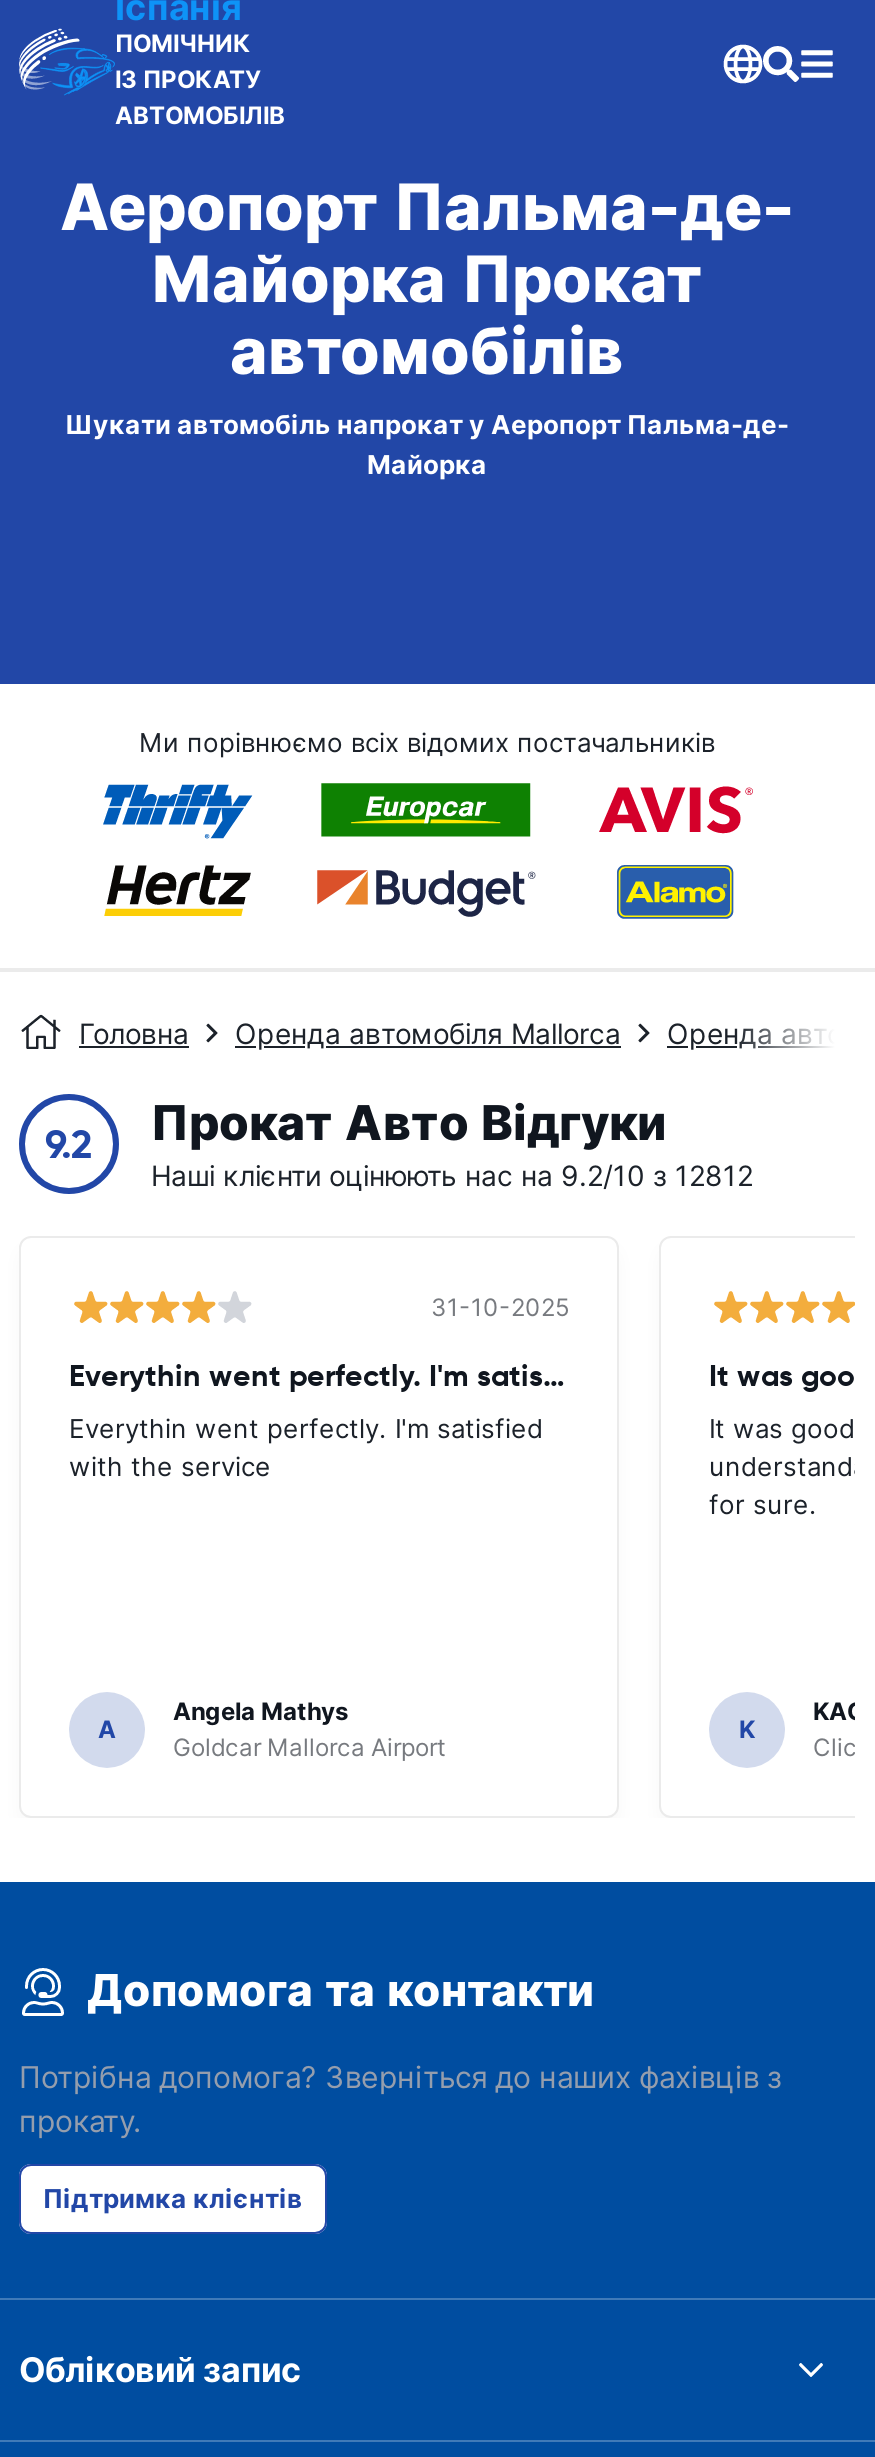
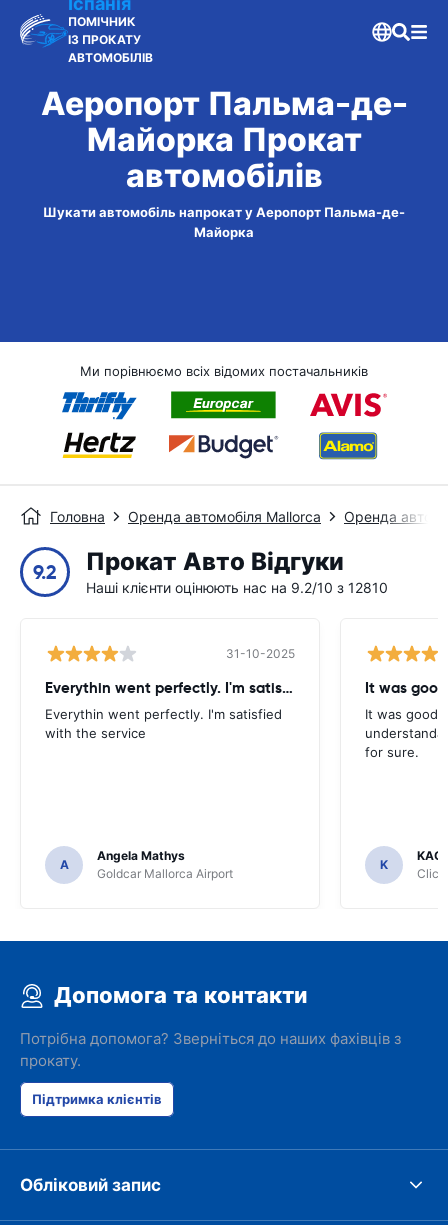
- Наші клієнти оцінюють нас на 9.2/10 з 12812
+ Наші клієнти оцінюють нас на 9.2/10 з 12810
